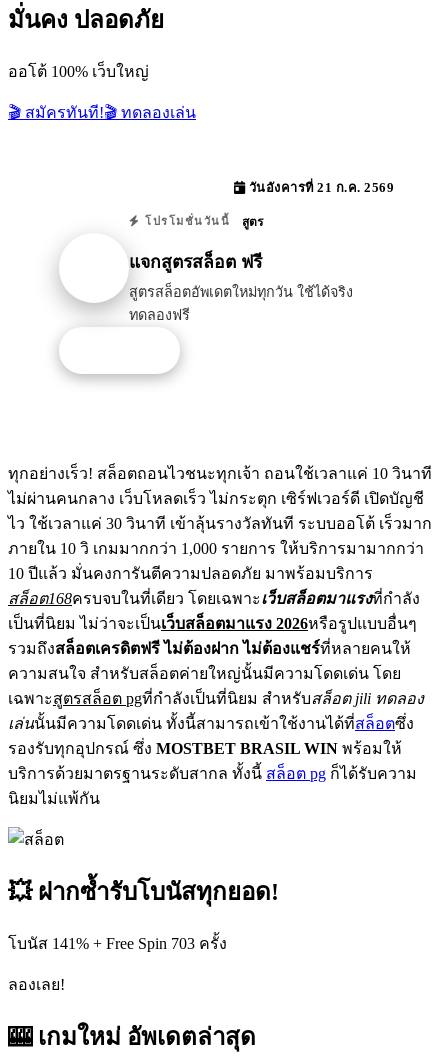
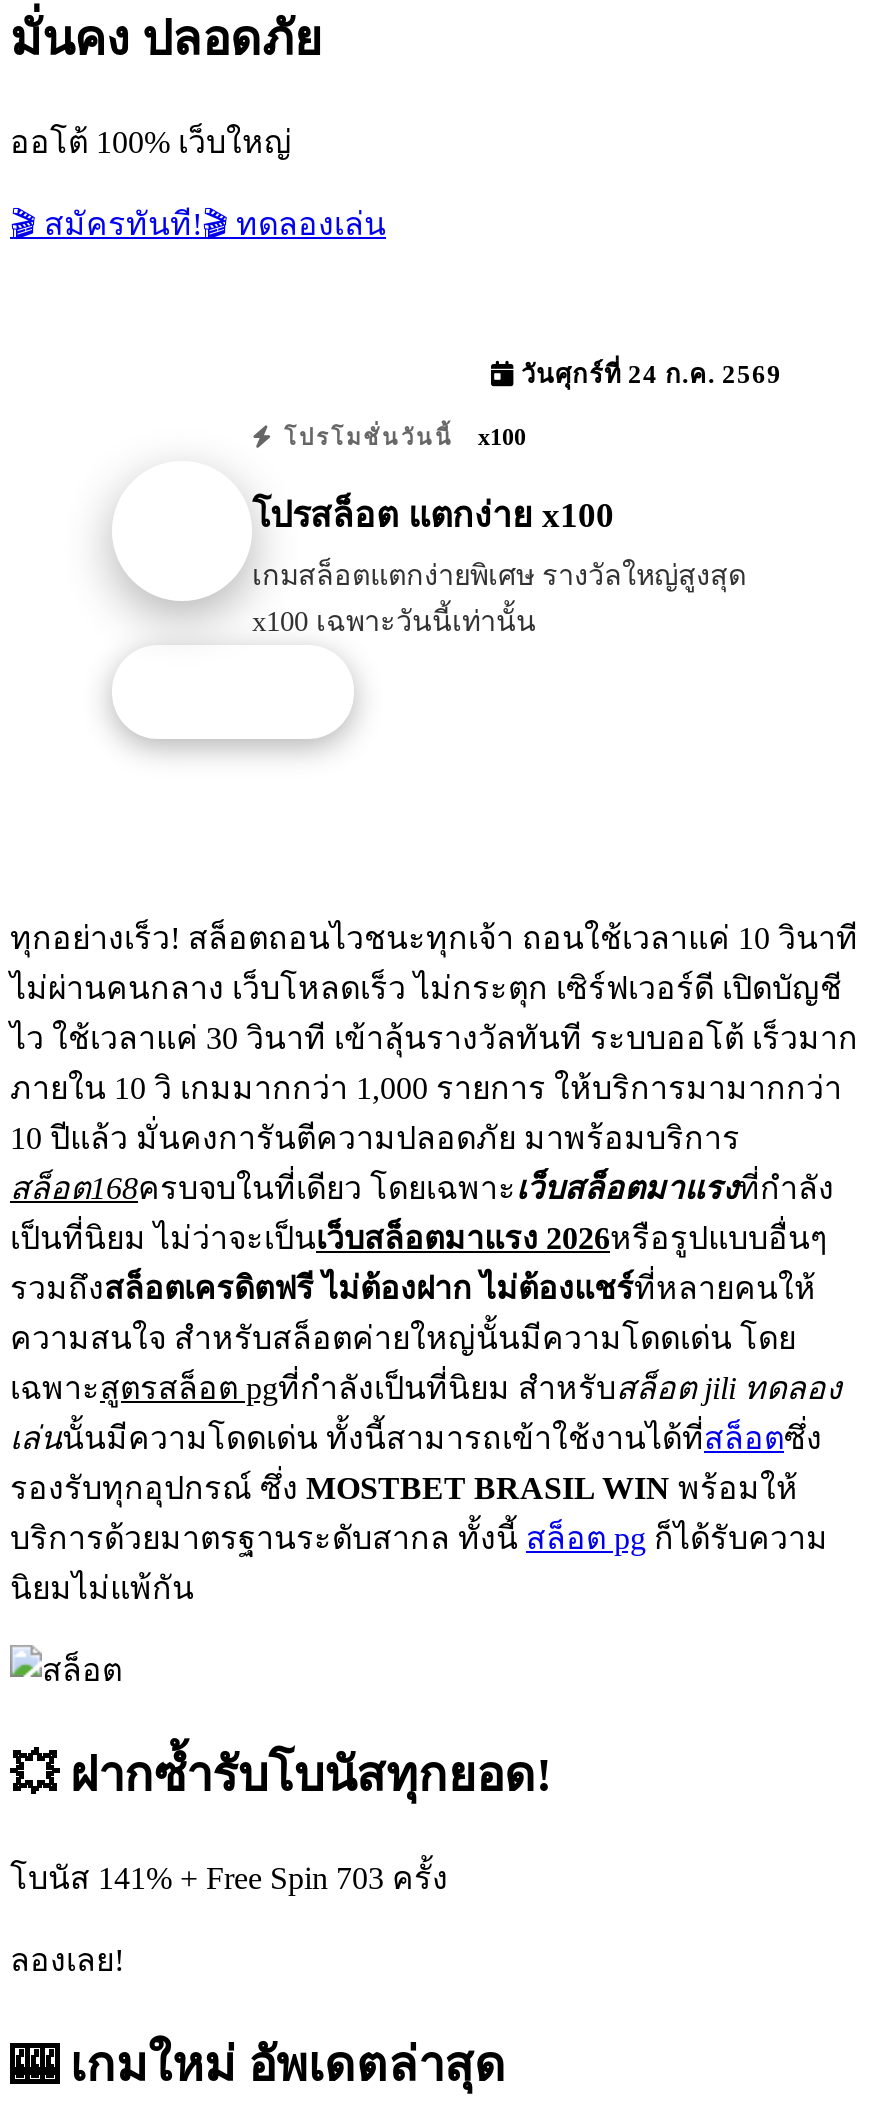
- วันอังคารที่ 21 ก.ค. 2569
+ วันศุกร์ที่ 24 ก.ค. 2569

- สูตร
+ x100

- แจกสูตรสล็อต ฟรี
+ โปรสล็อต แตกง่าย x100

- สูตรสล็อตอัพเดตใหม่ทุกวัน ใช้ได้จริง
- ทดลองฟรี
+ เกมสล็อตแตกง่ายพิเศษ รางวัลใหญ่สูงสุด
+ x100 เฉพาะวันนี้เท่านั้น
